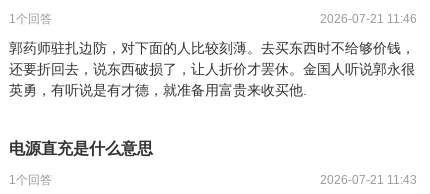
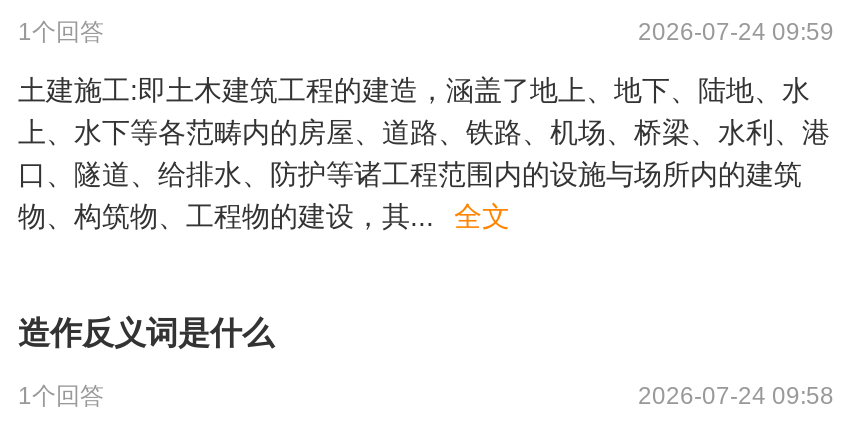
- 2026-07-21 11:46
+ 2026-07-24 09:59

- 郭药师驻扎边防，对下面的人比较刻薄。去买东西时不给够价钱，
- 还要折回去，说东西破损了，让人折价才罢休。金国人听说郭永很
- 英勇，有听说是有才德，就准备用富贵来收买他.
+ 土建施工:即土木建筑工程的建造，涵盖了地上、地下、陆地、水
+ 上、水下等各范畴内的房屋、道路、铁路、机场、桥梁、水利、港
+ 口、隧道、给排水、防护等诸工程范围内的设施与场所内的建筑
+ 物、构筑物、工程物的建设，其...
+ 全文

- 电源直充是什么意思
+ 造作反义词是什么

- 2026-07-21 11:43
+ 2026-07-24 09:58
